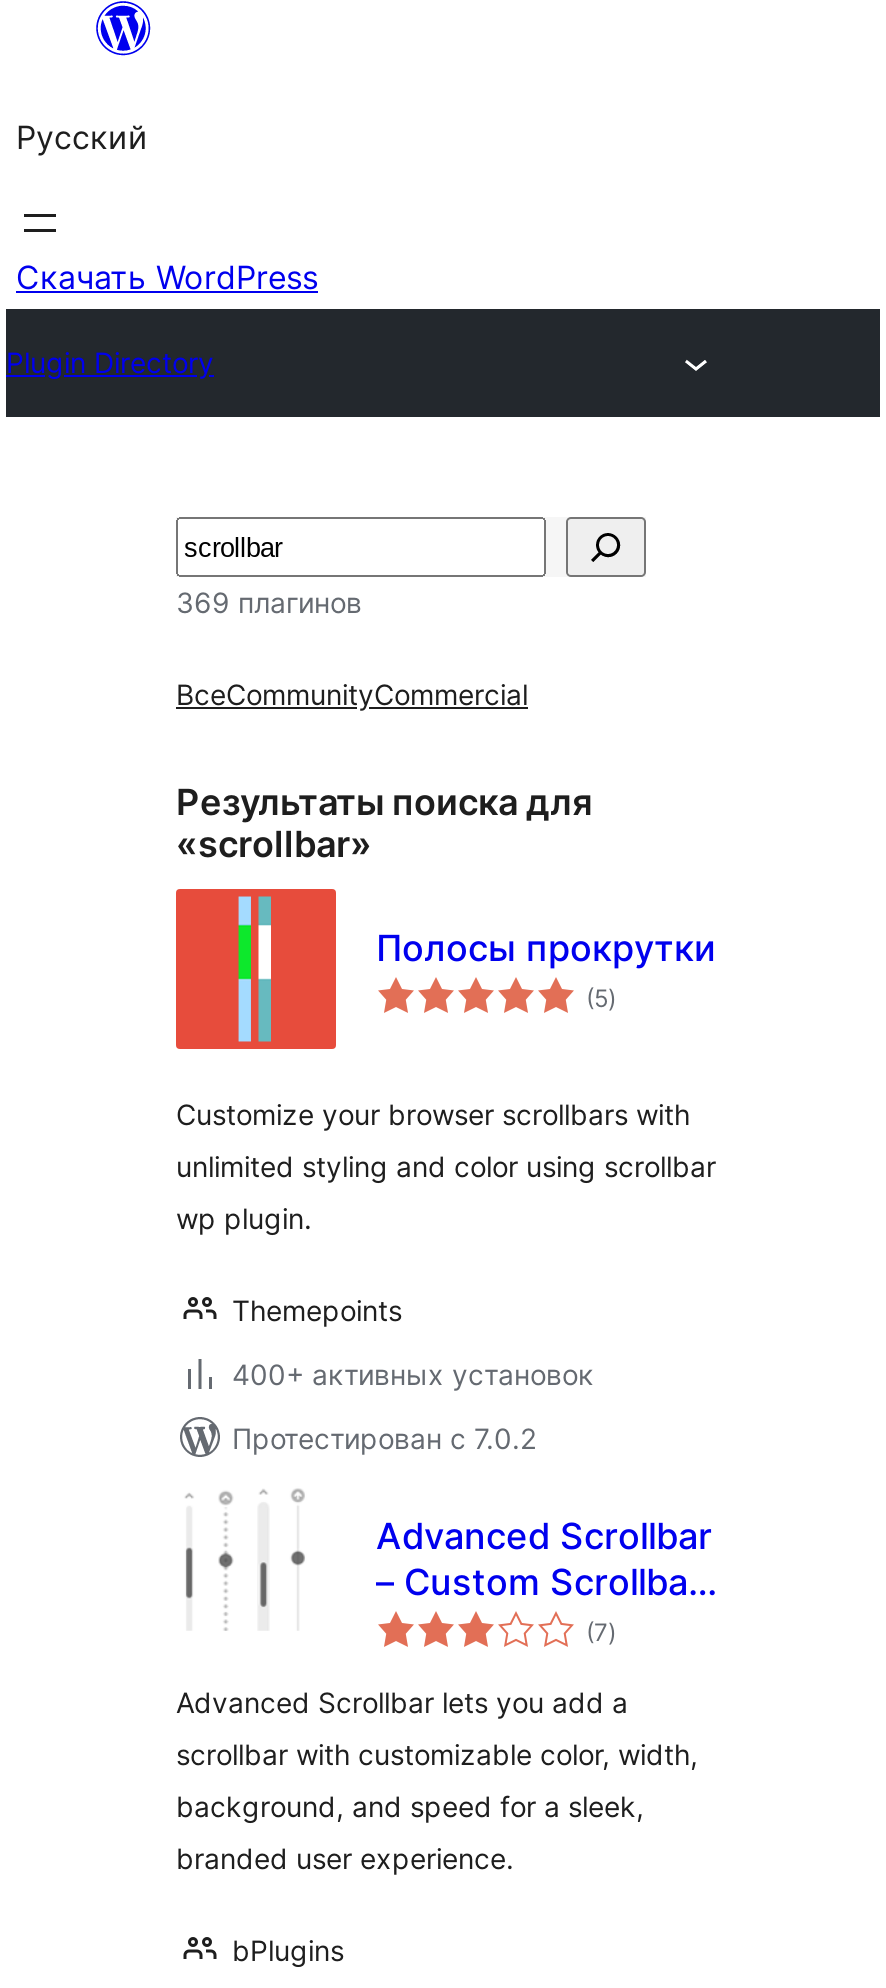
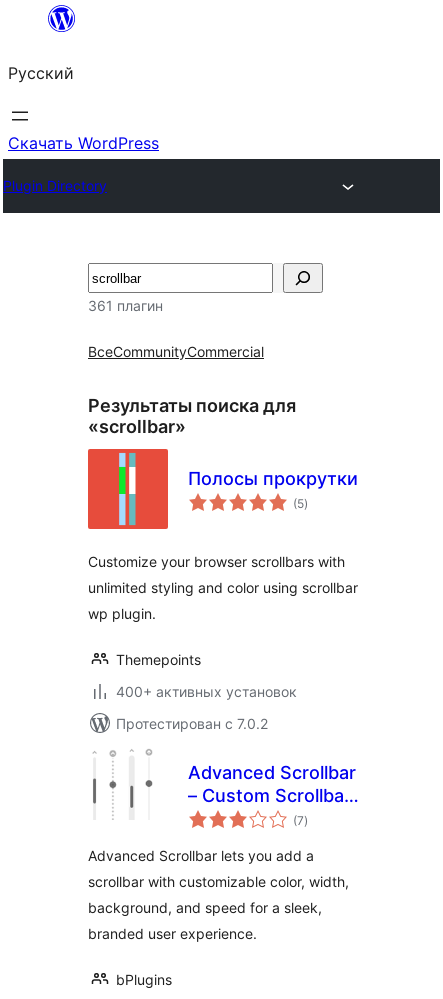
- 369 плагинов
+ 361 плагин
